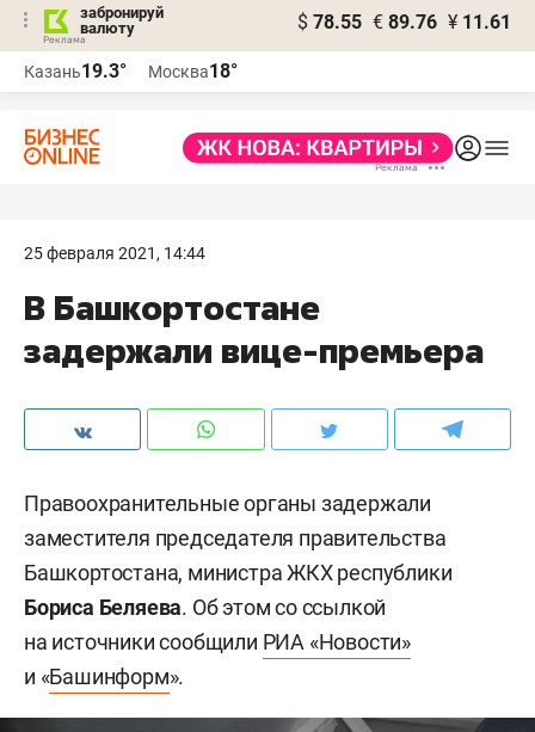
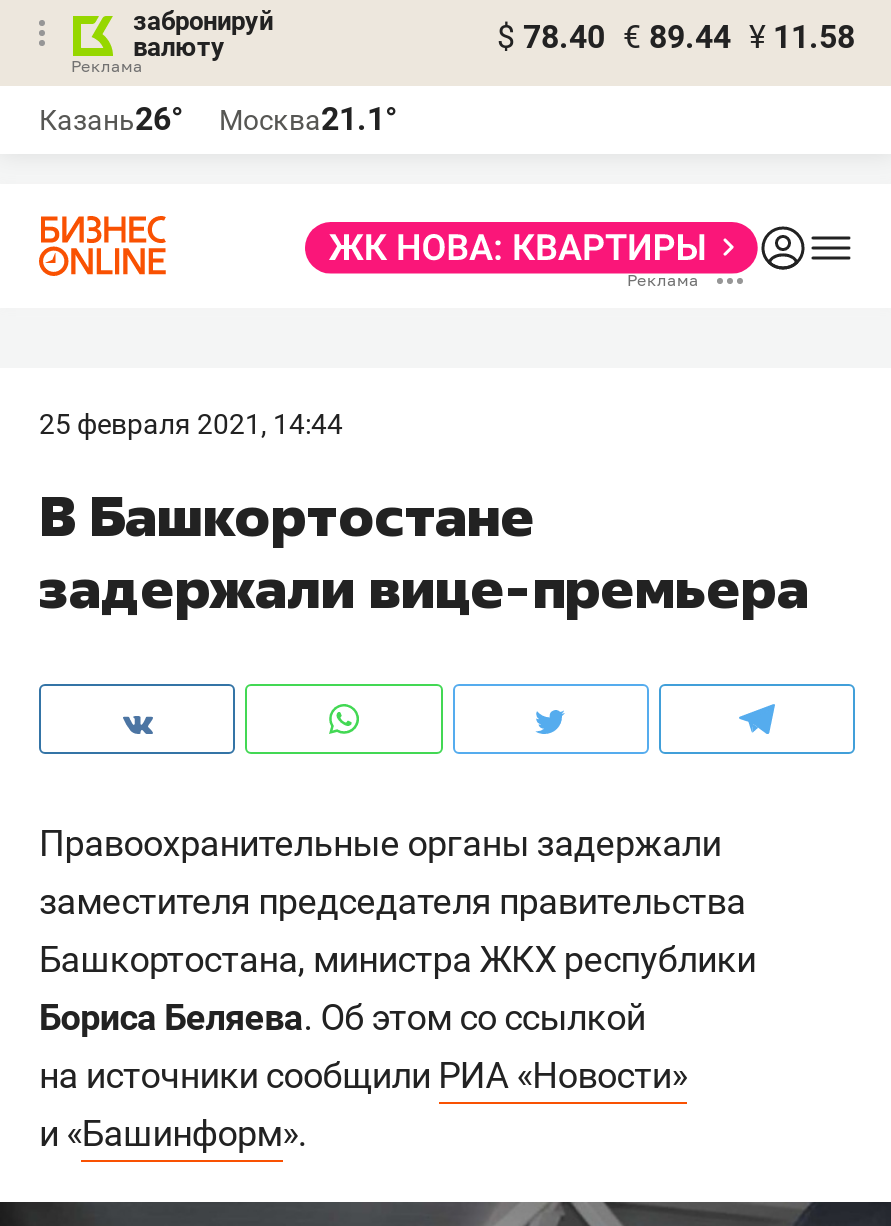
- $ 78.55 € 89.76 ¥ 11.61
+ $ 78.40 € 89.44 ¥ 11.58

- Казань19.3°
+ Казань26°

- Москва18°
+ Москва21.1°
